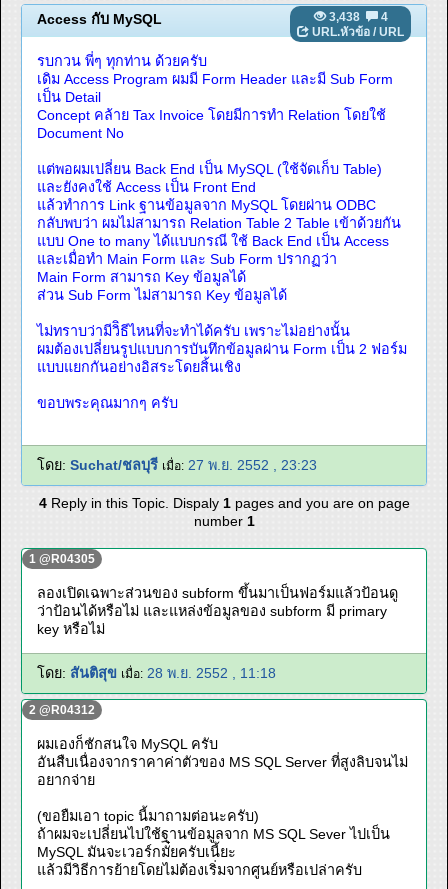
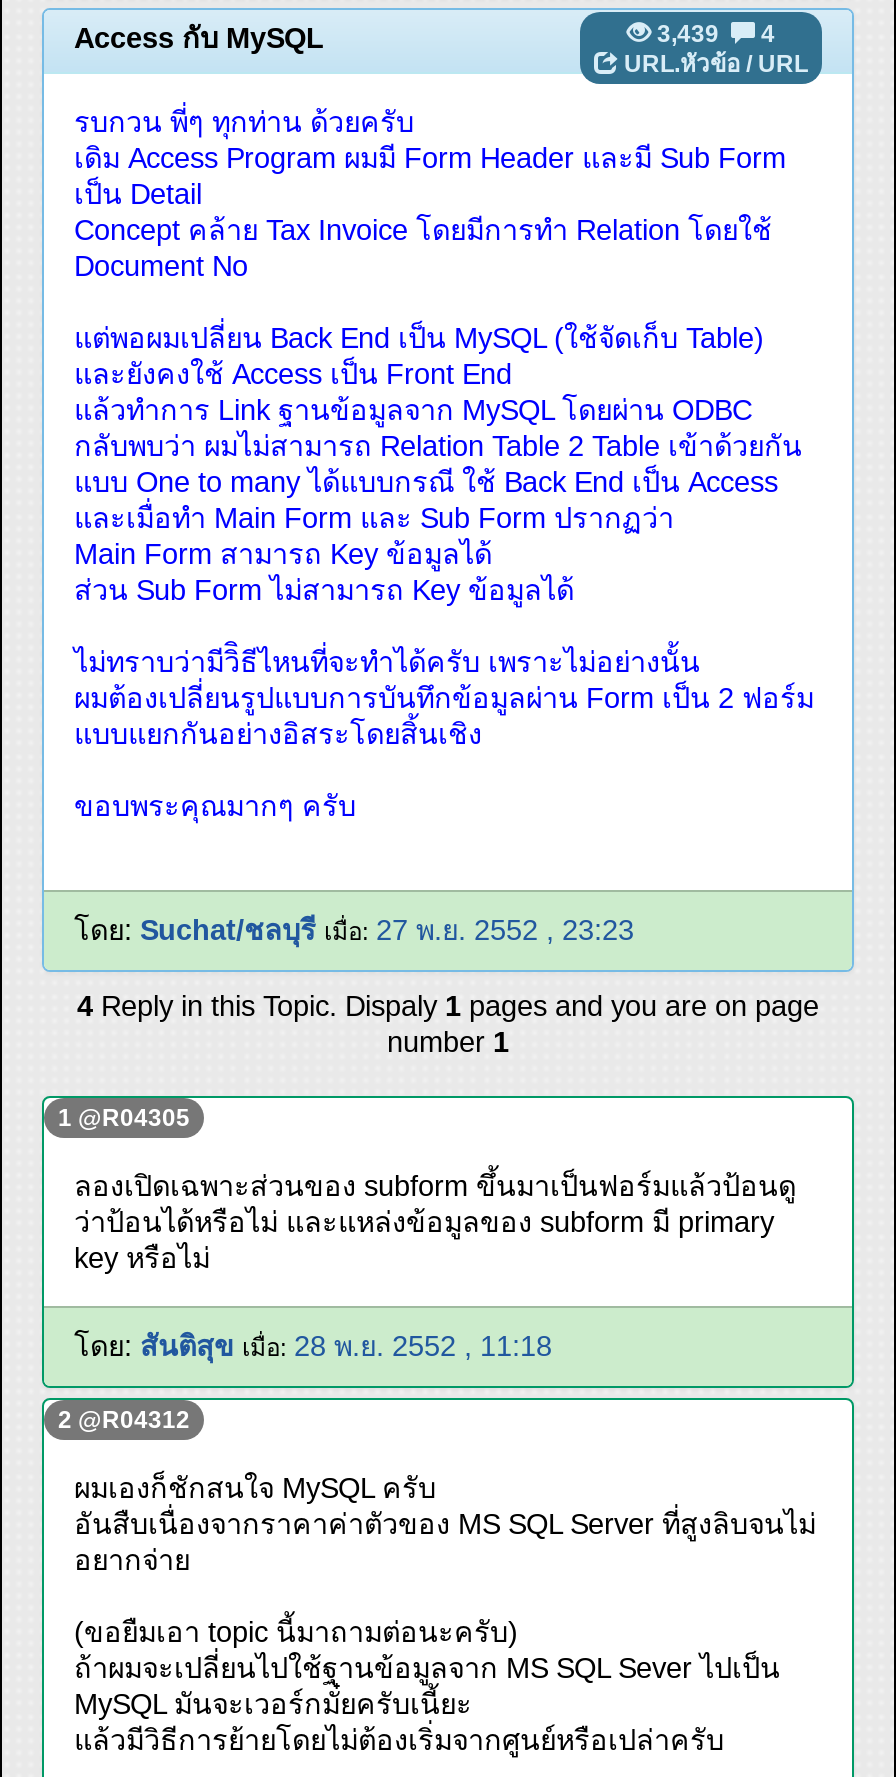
- 3,438 4
+ 3,439 4
